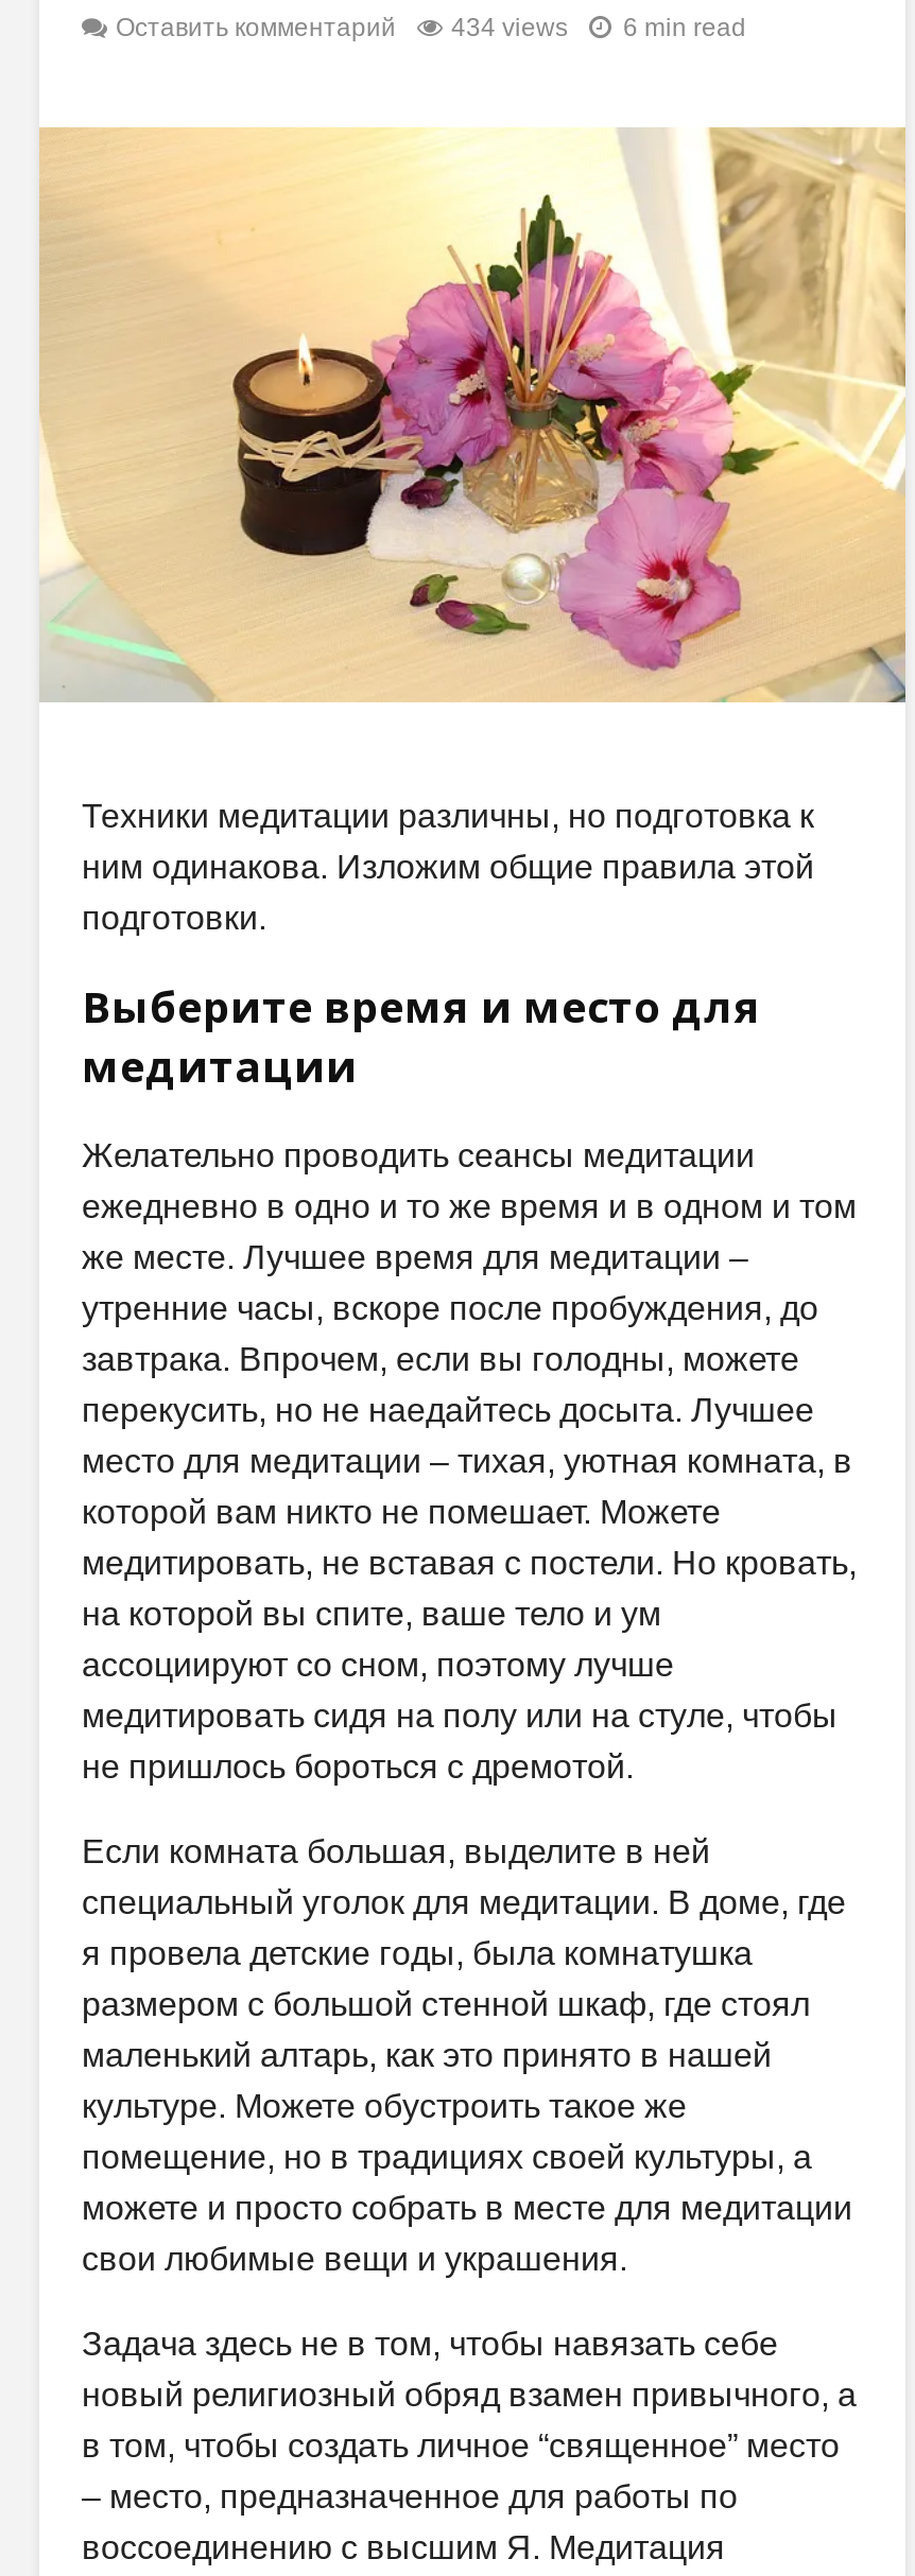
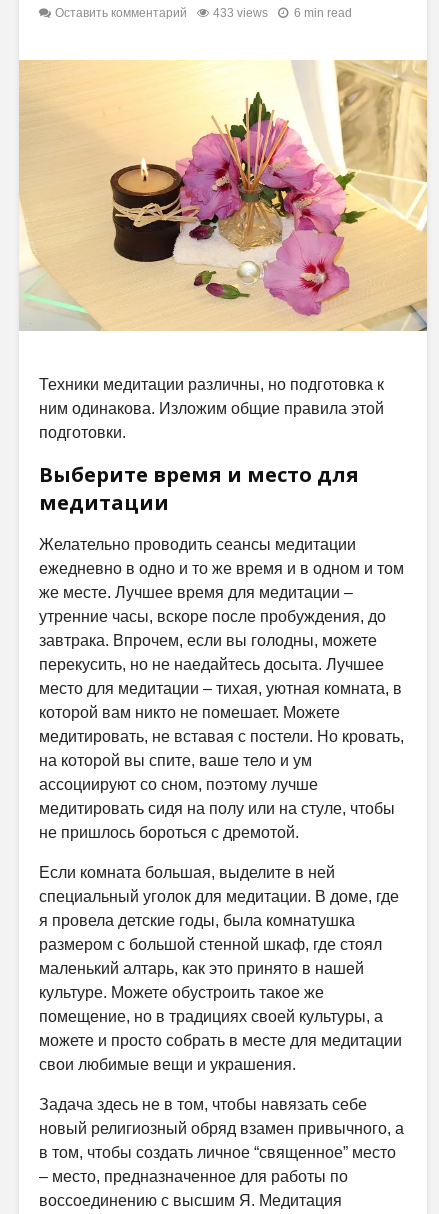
- Оставить комментарий 434 views 6 min read
+ Оставить комментарий 433 views 6 min read
